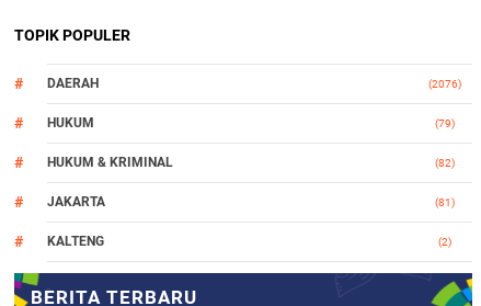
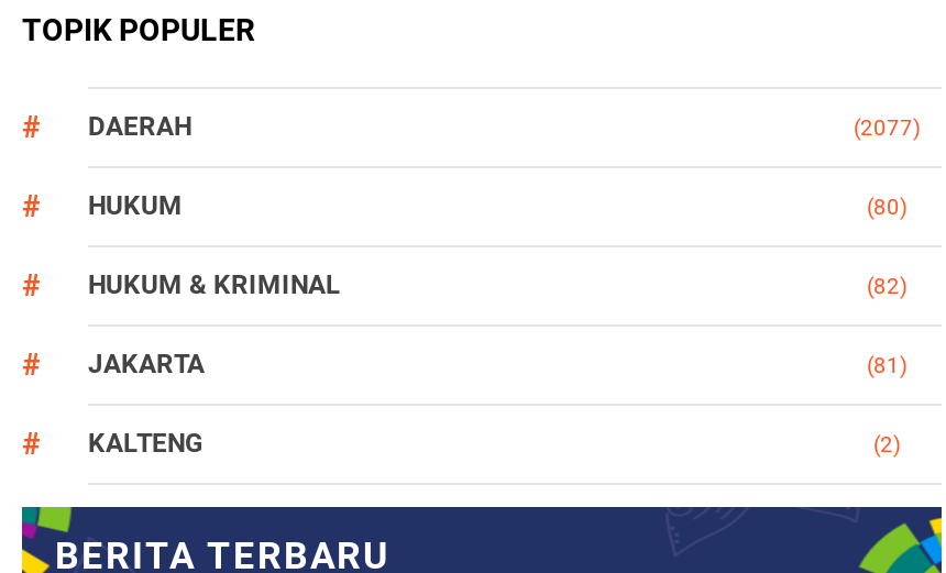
- (2076)
+ (2077)

- (79)
+ (80)
